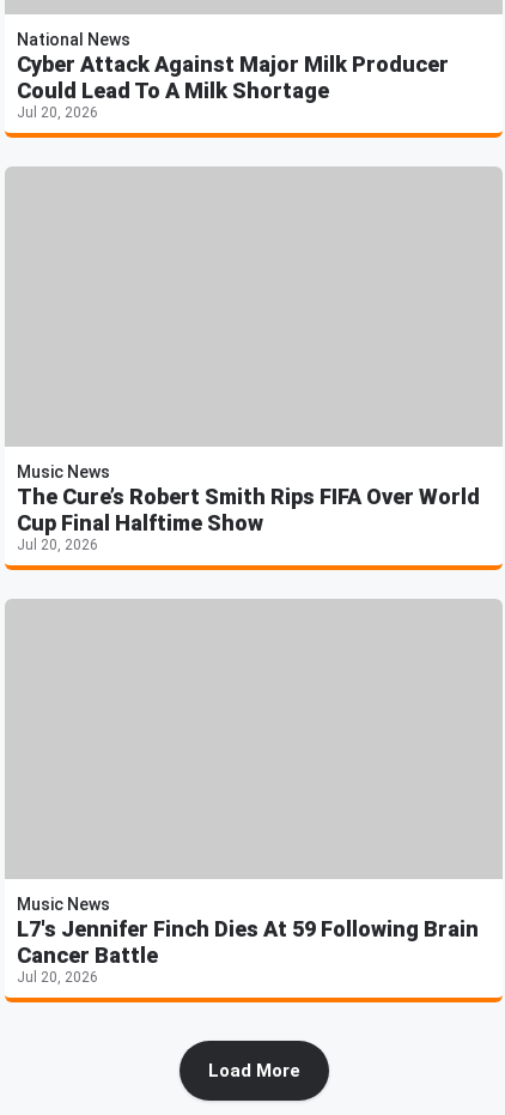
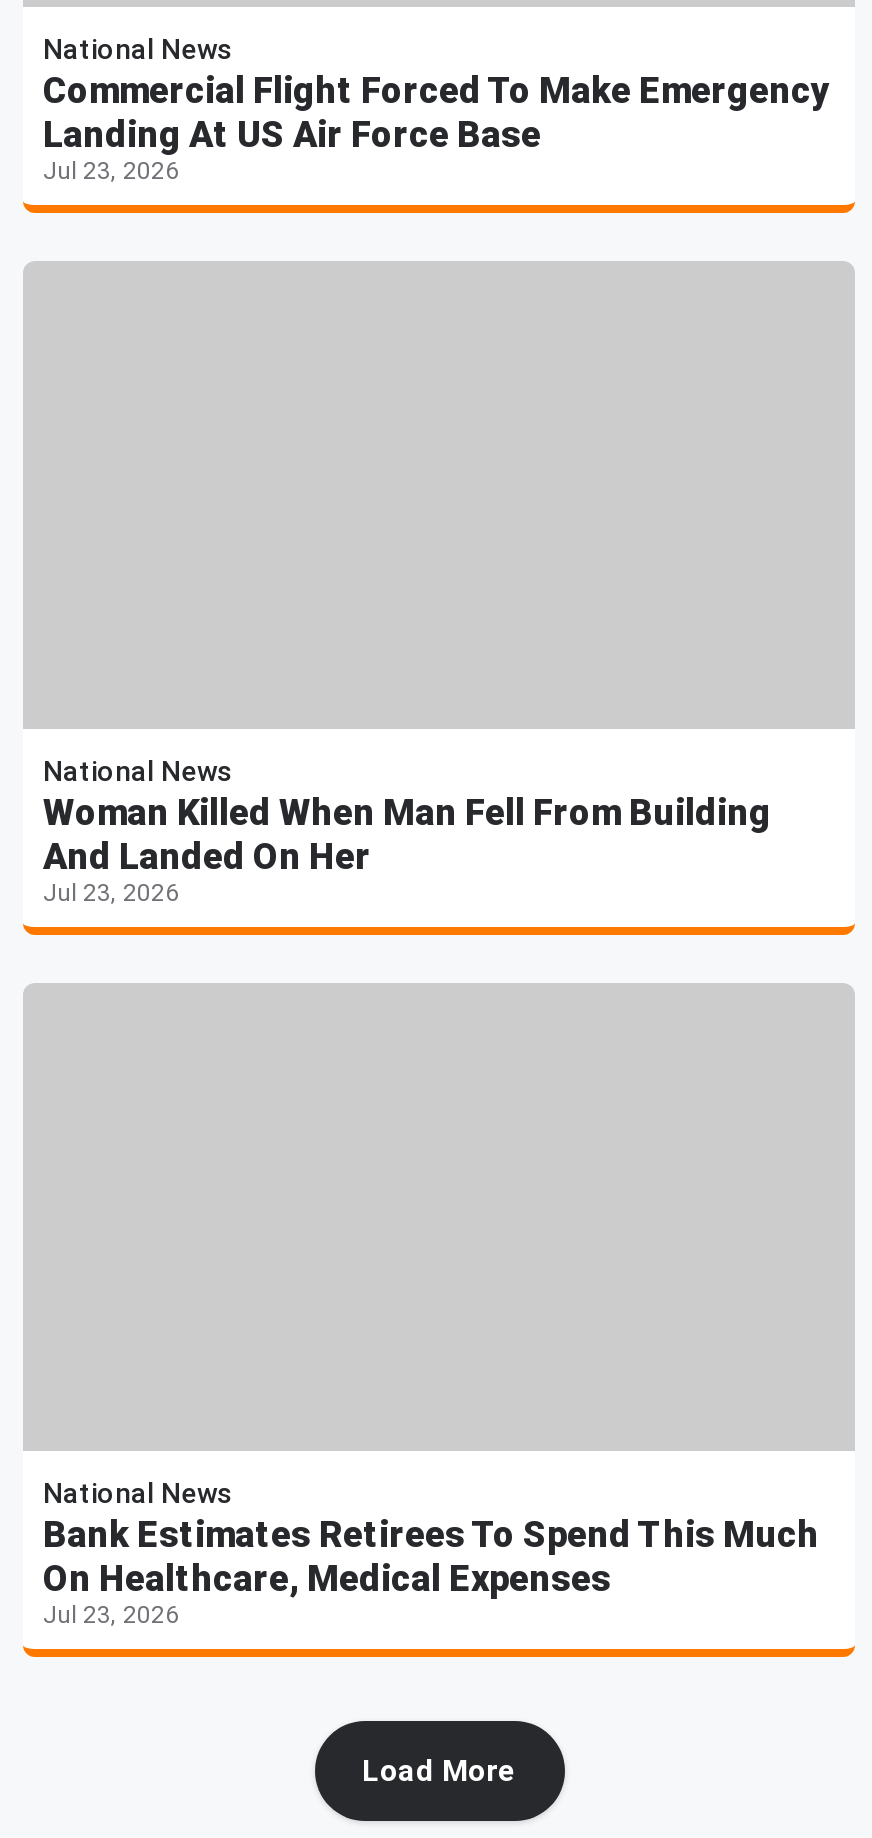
- Cyber Attack Against Major Milk Producer
- Could Lead To A Milk Shortage
- Jul 20, 2026
+ Commercial Flight Forced To Make Emergency
+ Landing At US Air Force Base
+ Jul 23, 2026

- Music News
- The Cure’s Robert Smith Rips FIFA Over World
- Cup Final Halftime Show
- Jul 20, 2026
+ National News
+ Woman Killed When Man Fell From Building
+ And Landed On Her
+ Jul 23, 2026

- Music News
- L7's Jennifer Finch Dies At 59 Following Brain
- Cancer Battle
- Jul 20, 2026
+ National News
+ Bank Estimates Retirees To Spend This Much
+ On Healthcare, Medical Expenses
+ Jul 23, 2026
